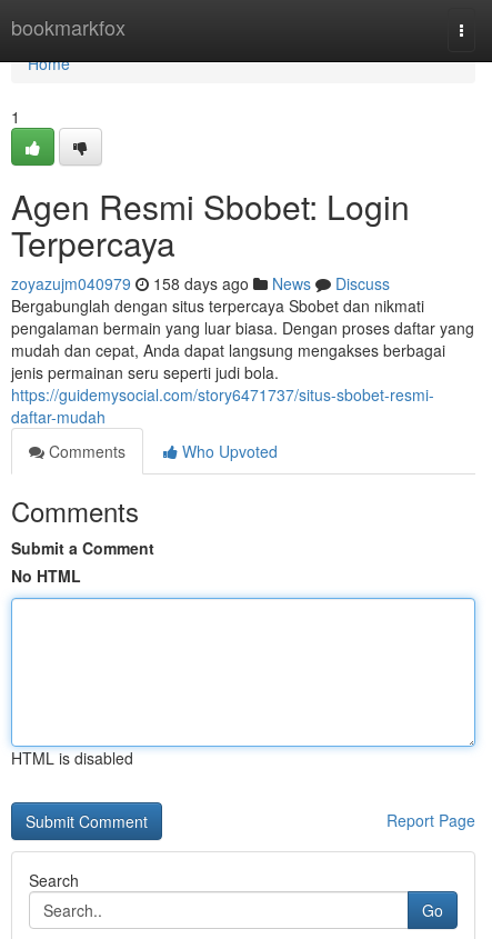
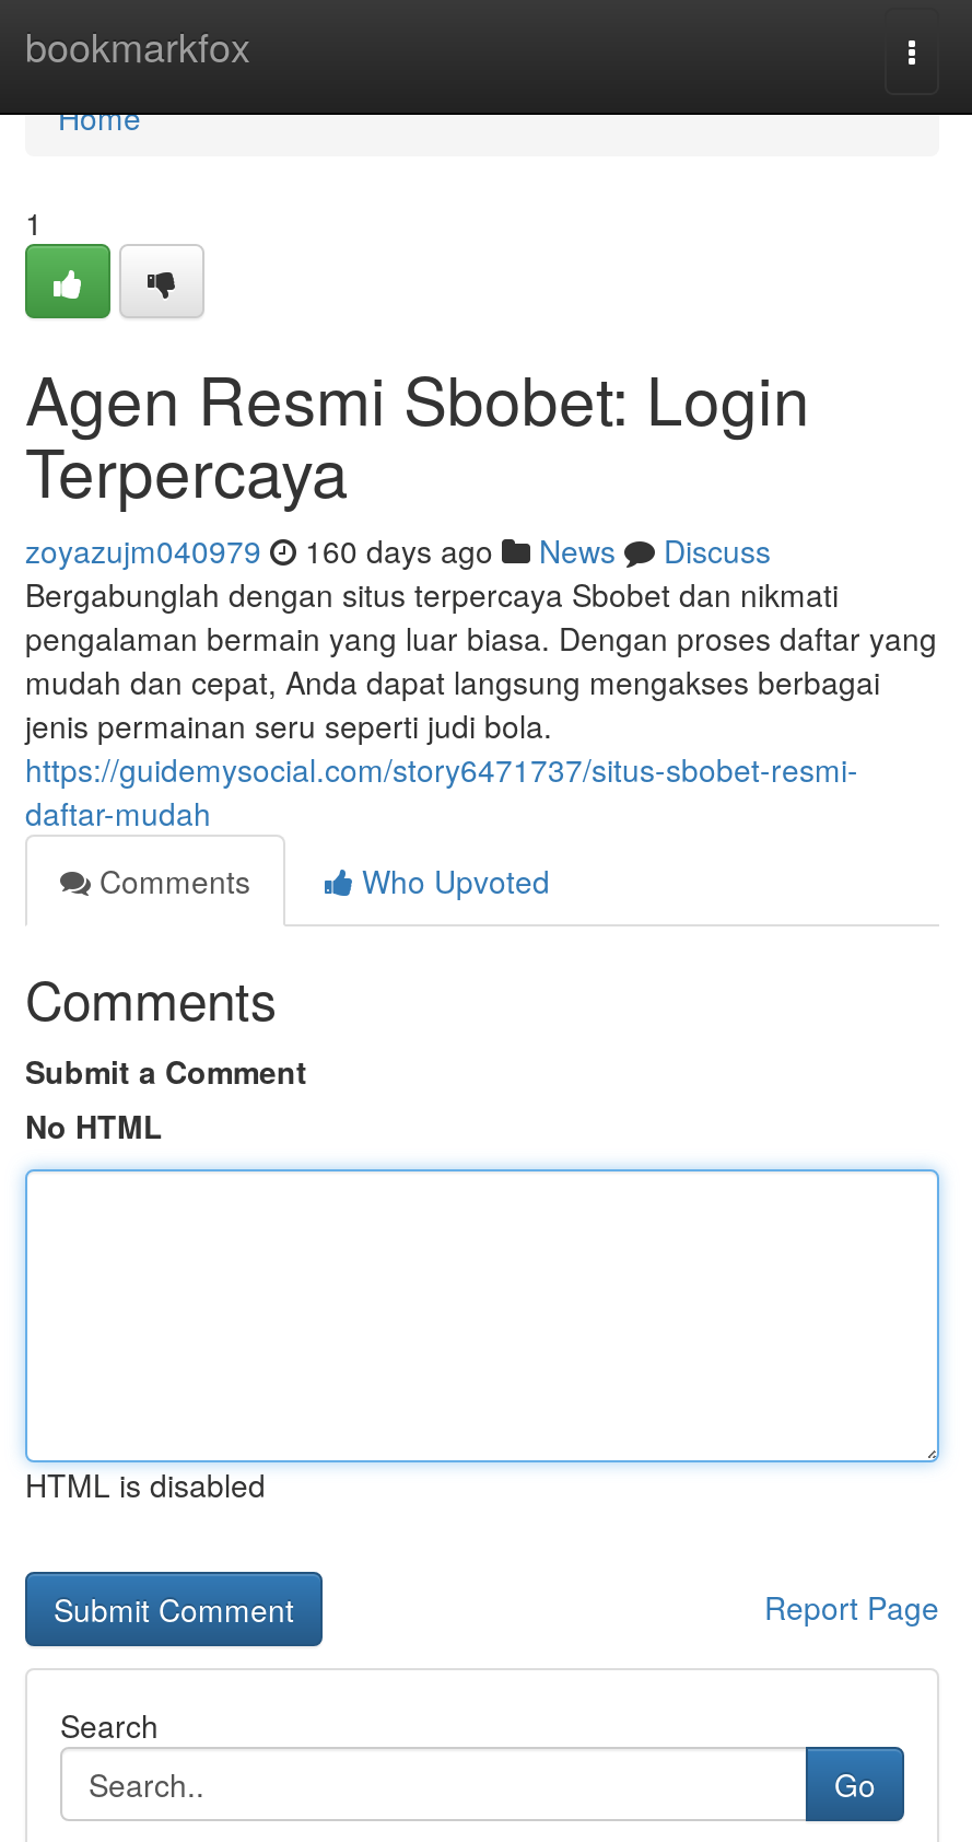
- zoyazujm040979 158 days ago News Discuss
+ zoyazujm040979 160 days ago News Discuss
